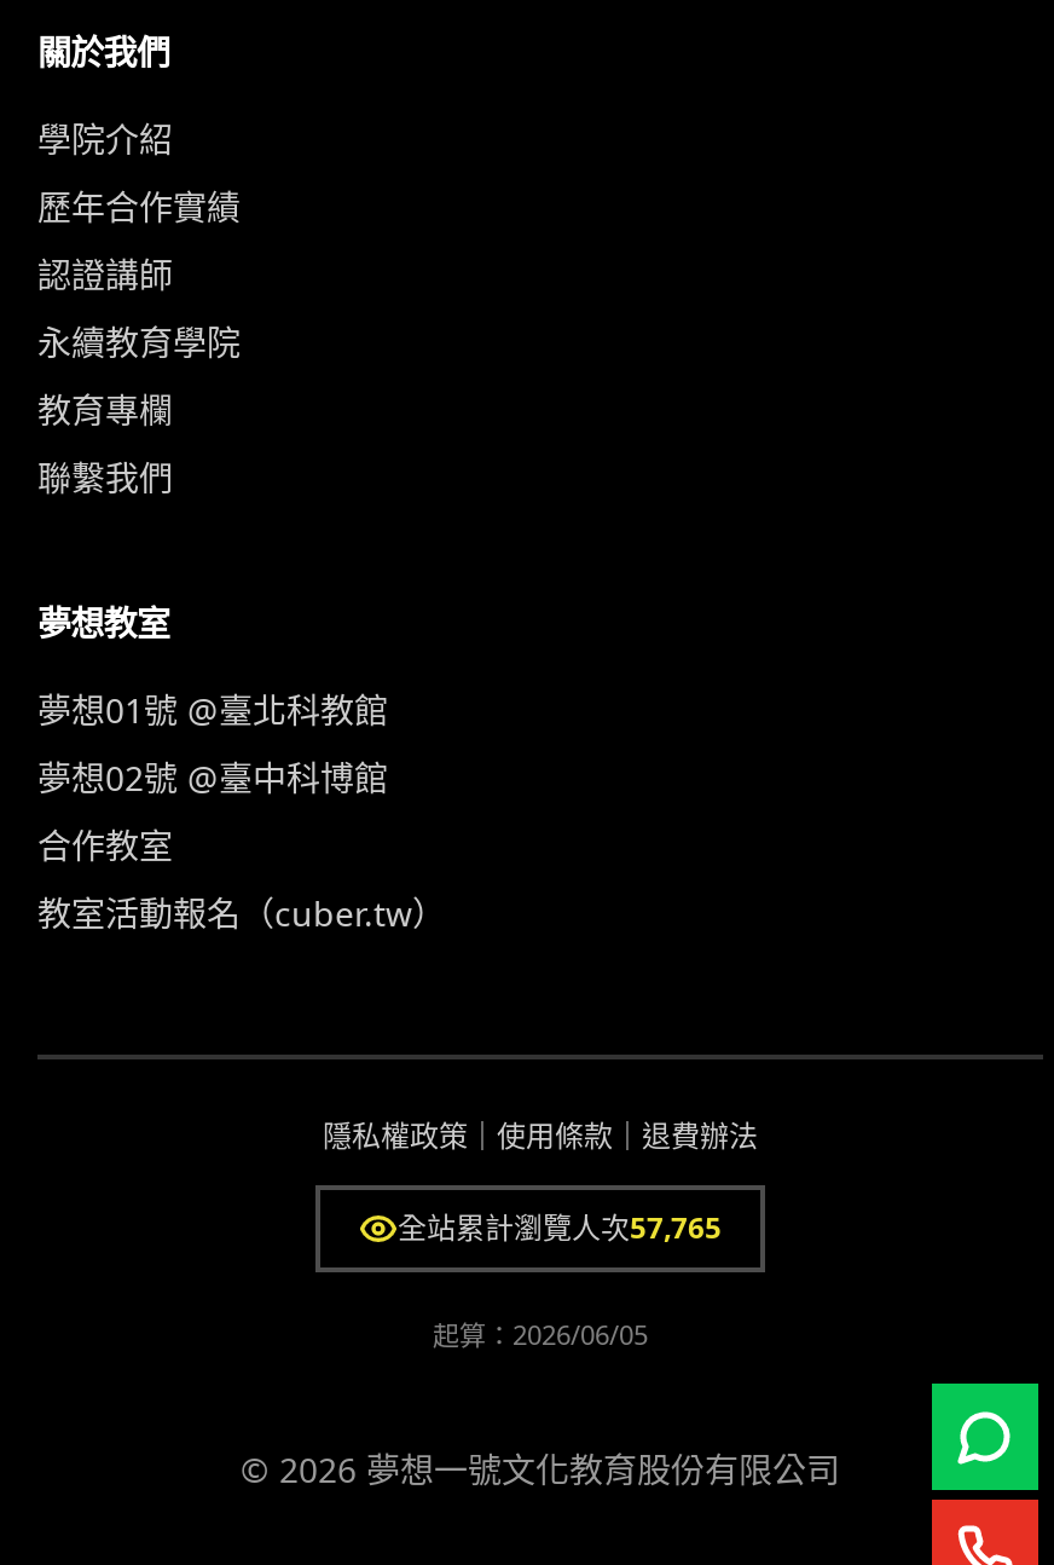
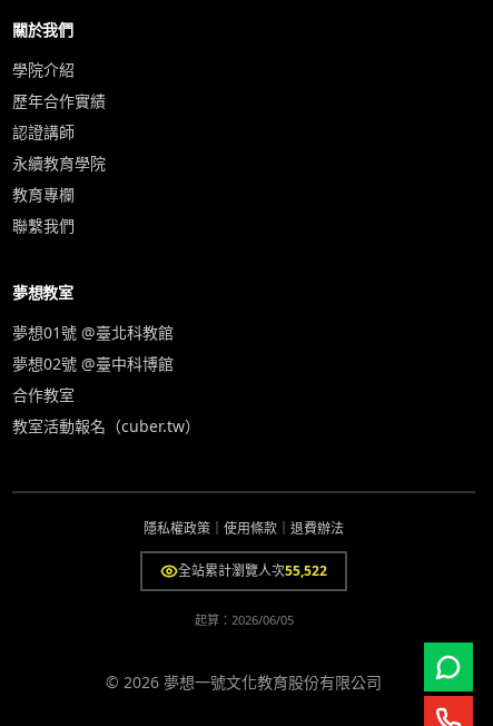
- 全站累計瀏覽人次57,765
+ 全站累計瀏覽人次55,522
